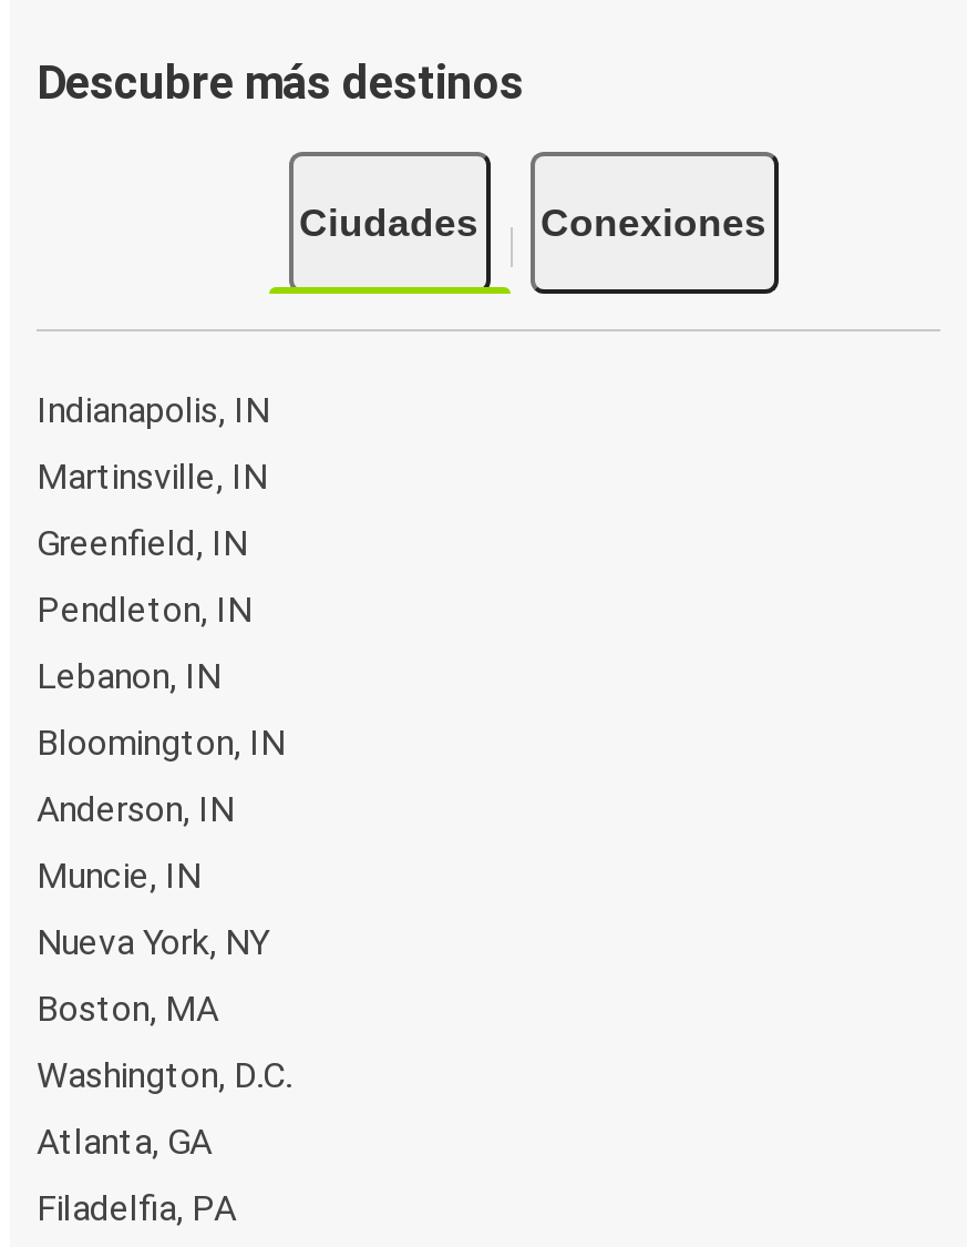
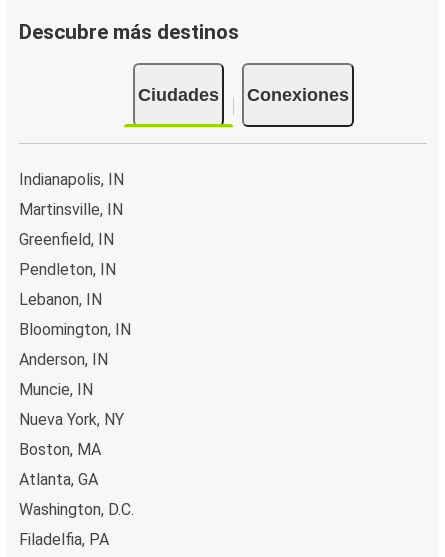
moved down: Washington, D.C.

moved up: Atlanta, GA
